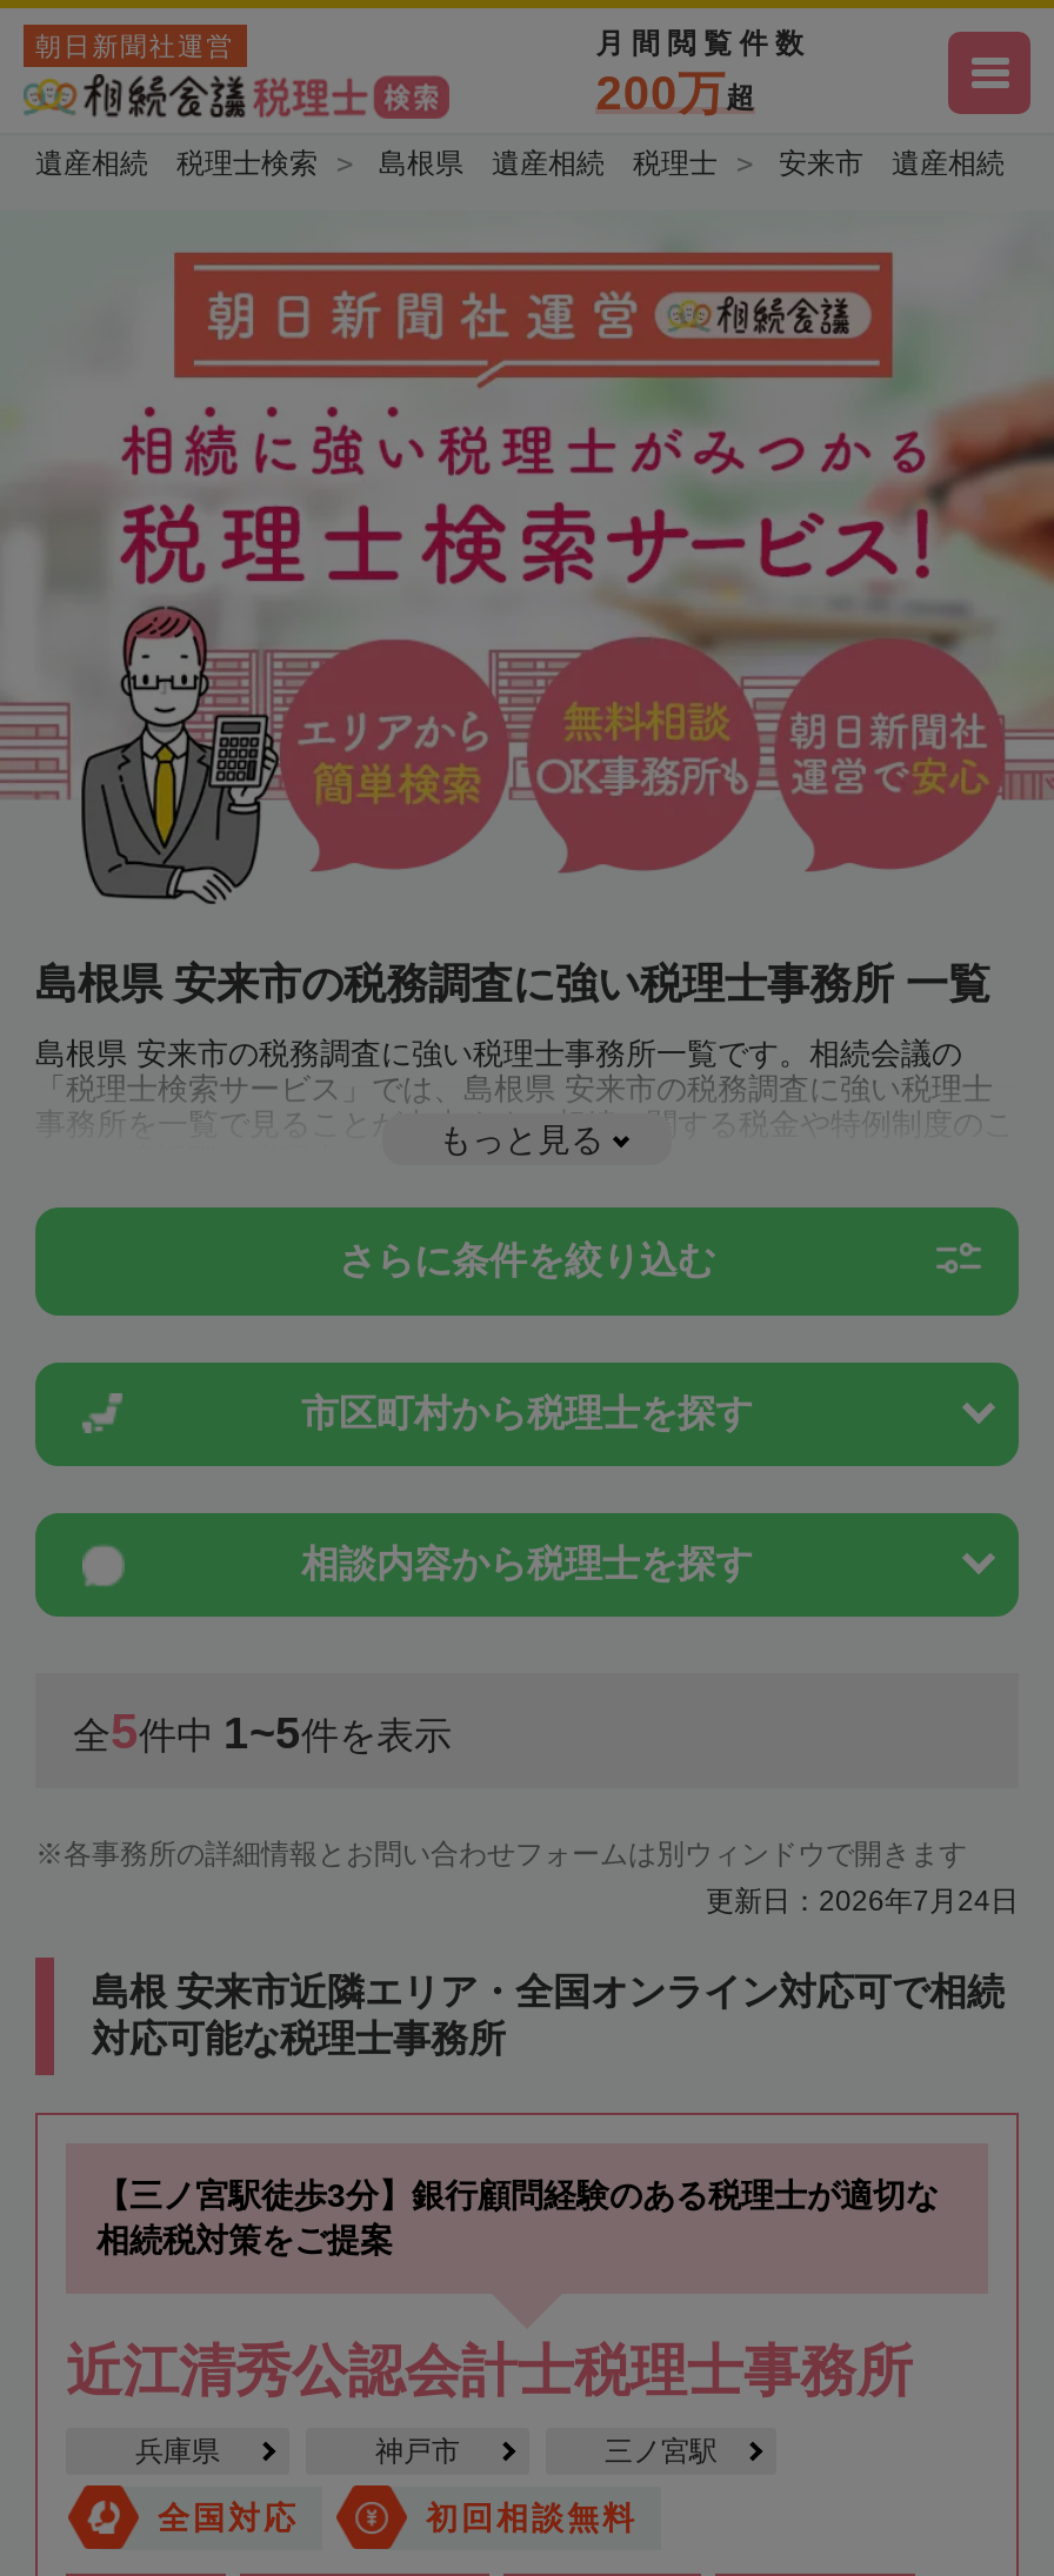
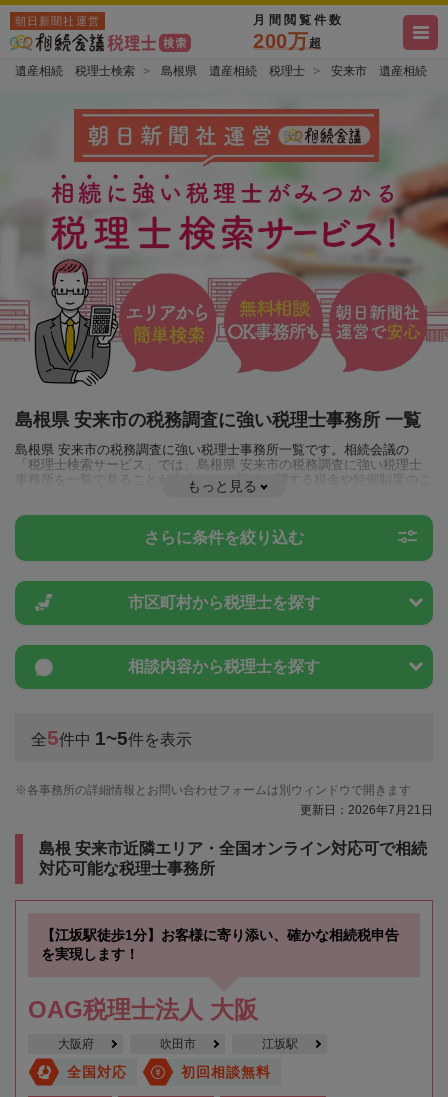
- 更新日：2026年7月24日
+ 更新日：2026年7月21日

- 【三ノ宮駅徒歩3分】銀行顧問経験のある税理士が適切な
- 相続税対策をご提案
+ 【江坂駅徒歩1分】お客様に寄り添い、確かな相続税申告
+ を実現します！

- 近江清秀公認会計士税理士事務所
+ OAG税理士法人 大阪

- 兵庫県
- 神戸市
- 三ノ宮駅
+ 大阪府
+ 吹田市
+ 江坂駅
